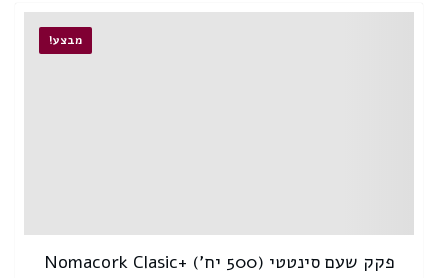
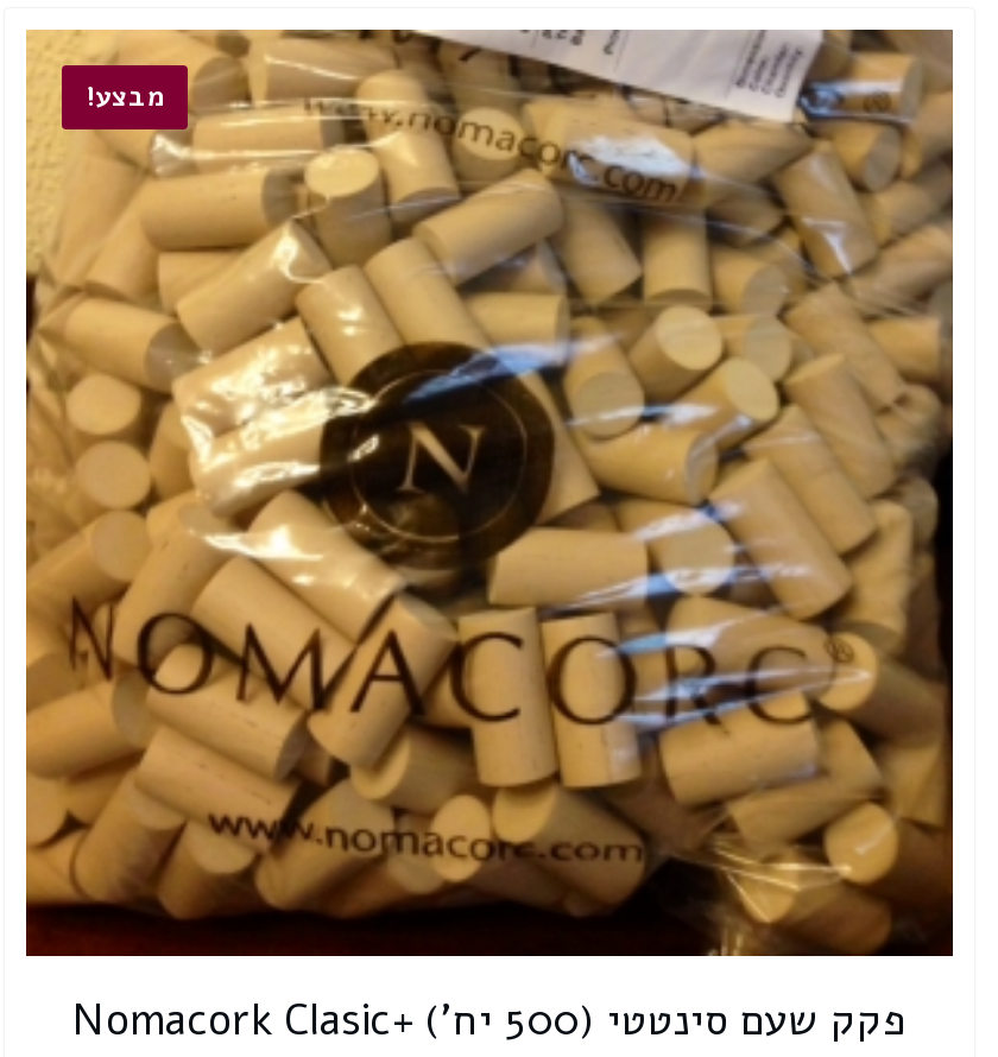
+ [image]
